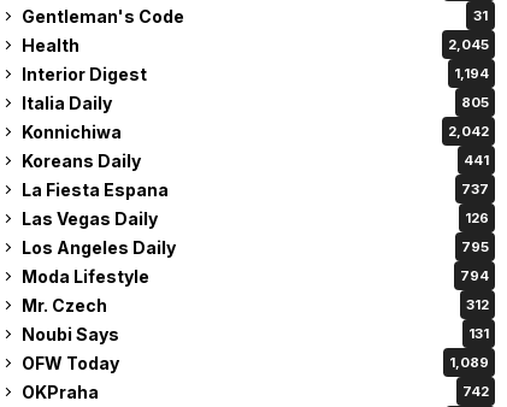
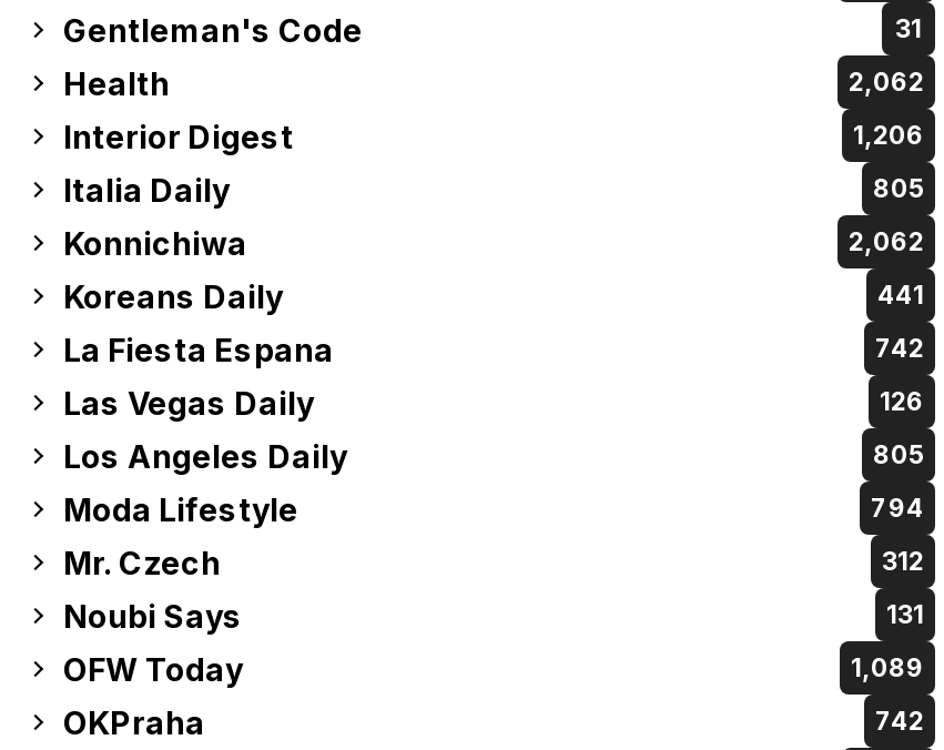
- 2,045
+ 2,062

- 1,194
+ 1,206

- 2,042
+ 2,062

- 737
+ 742

- 795
+ 805
